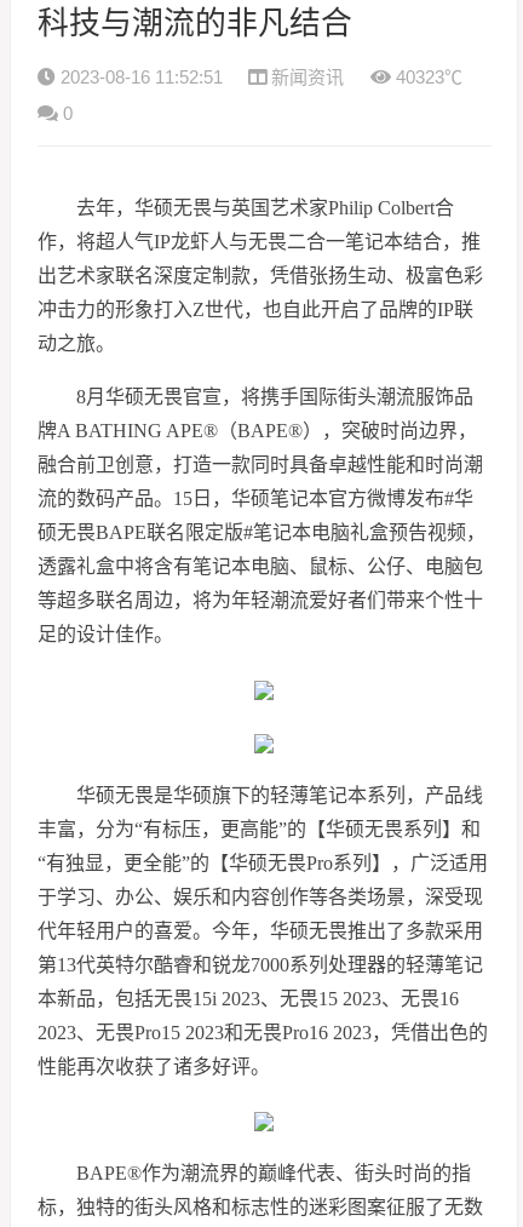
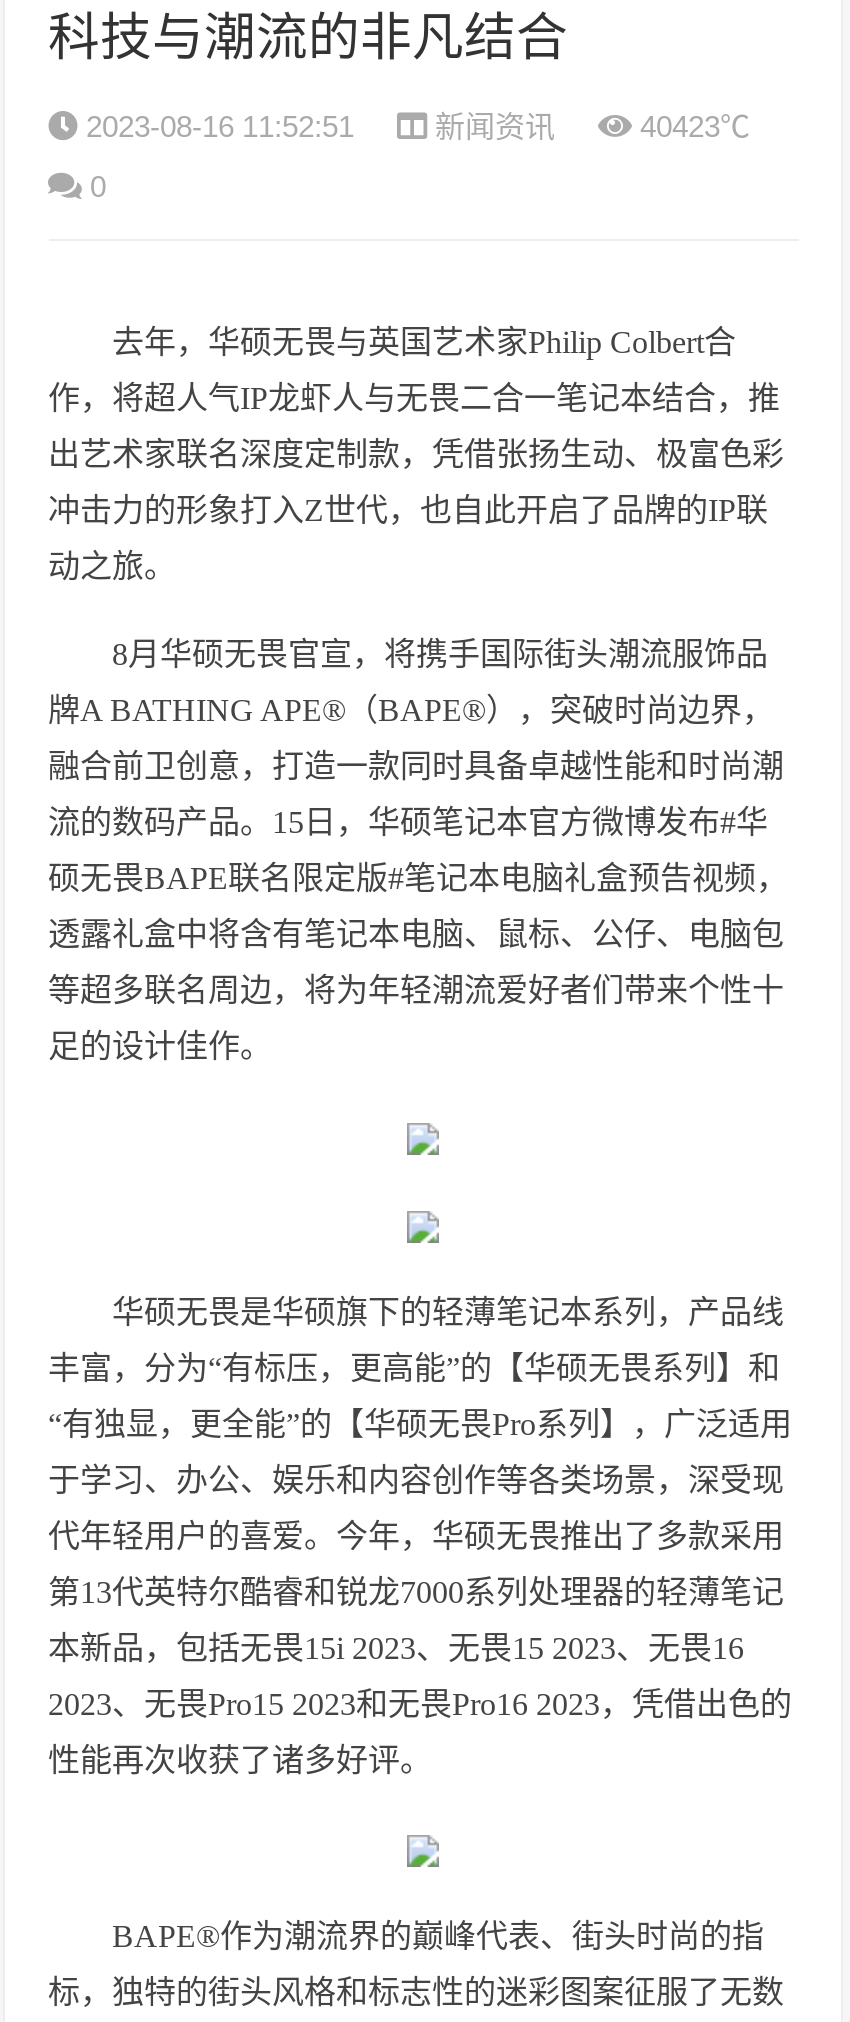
- 40323℃
+ 40423℃
